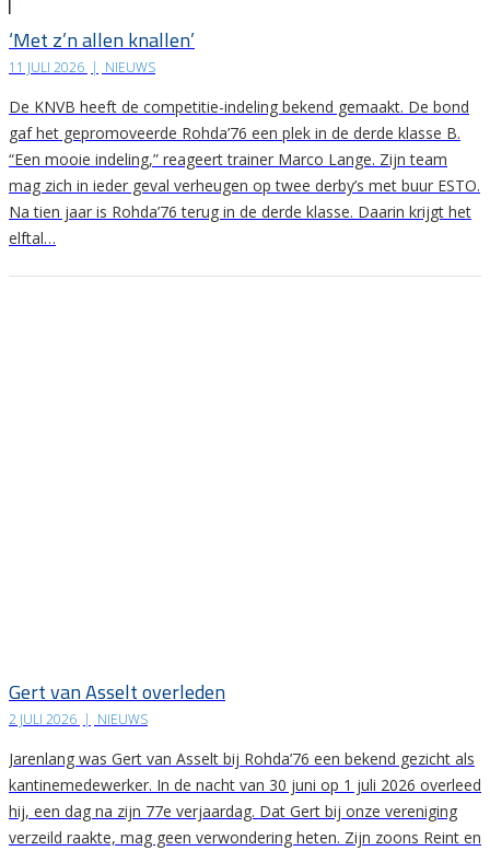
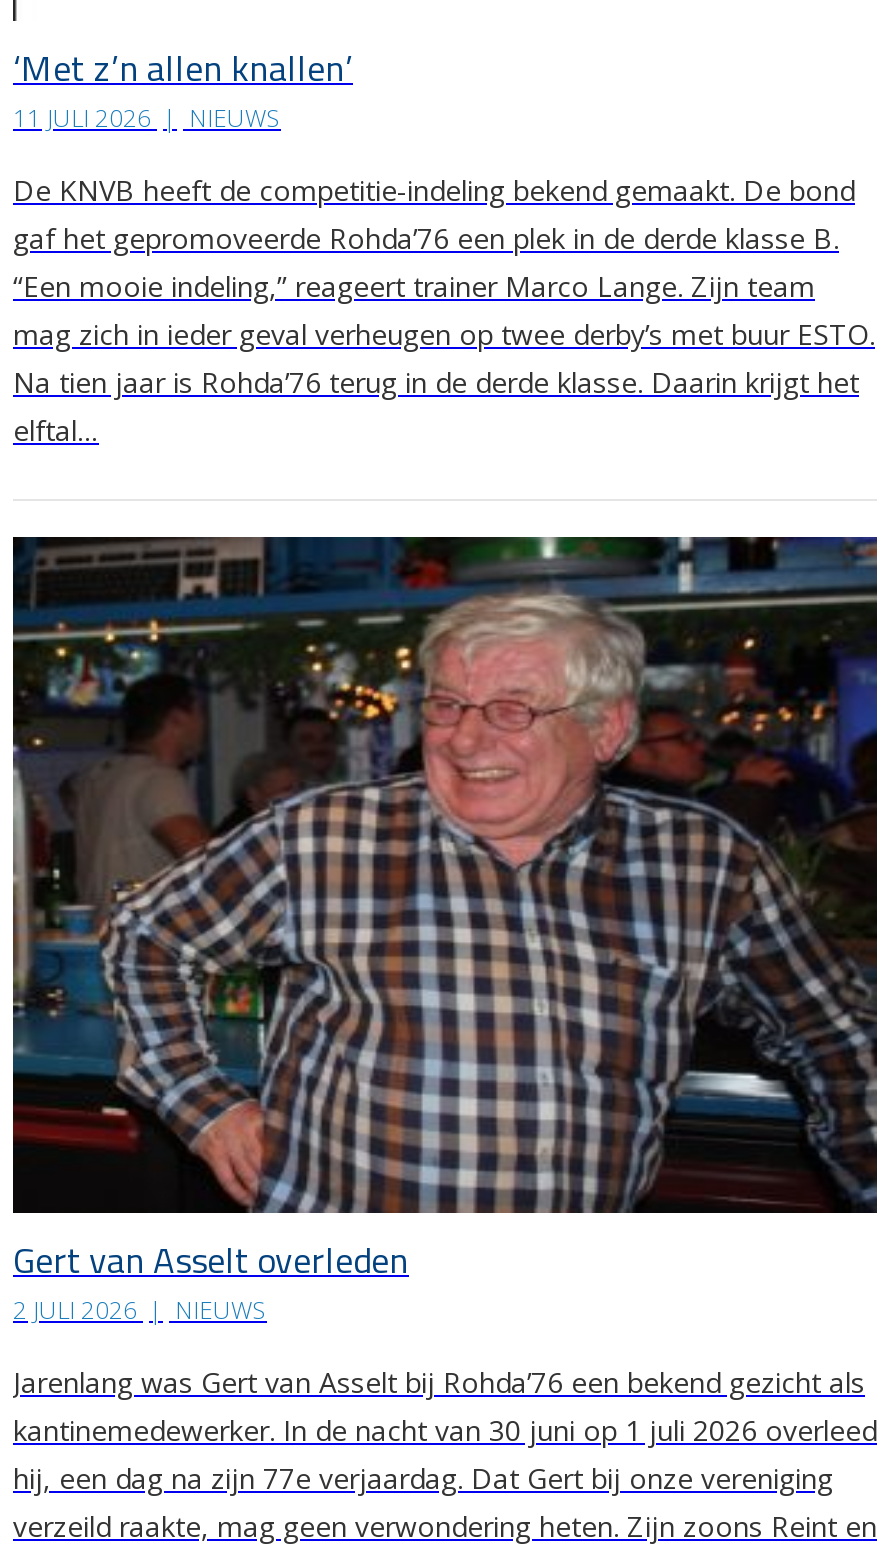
+ [image]
